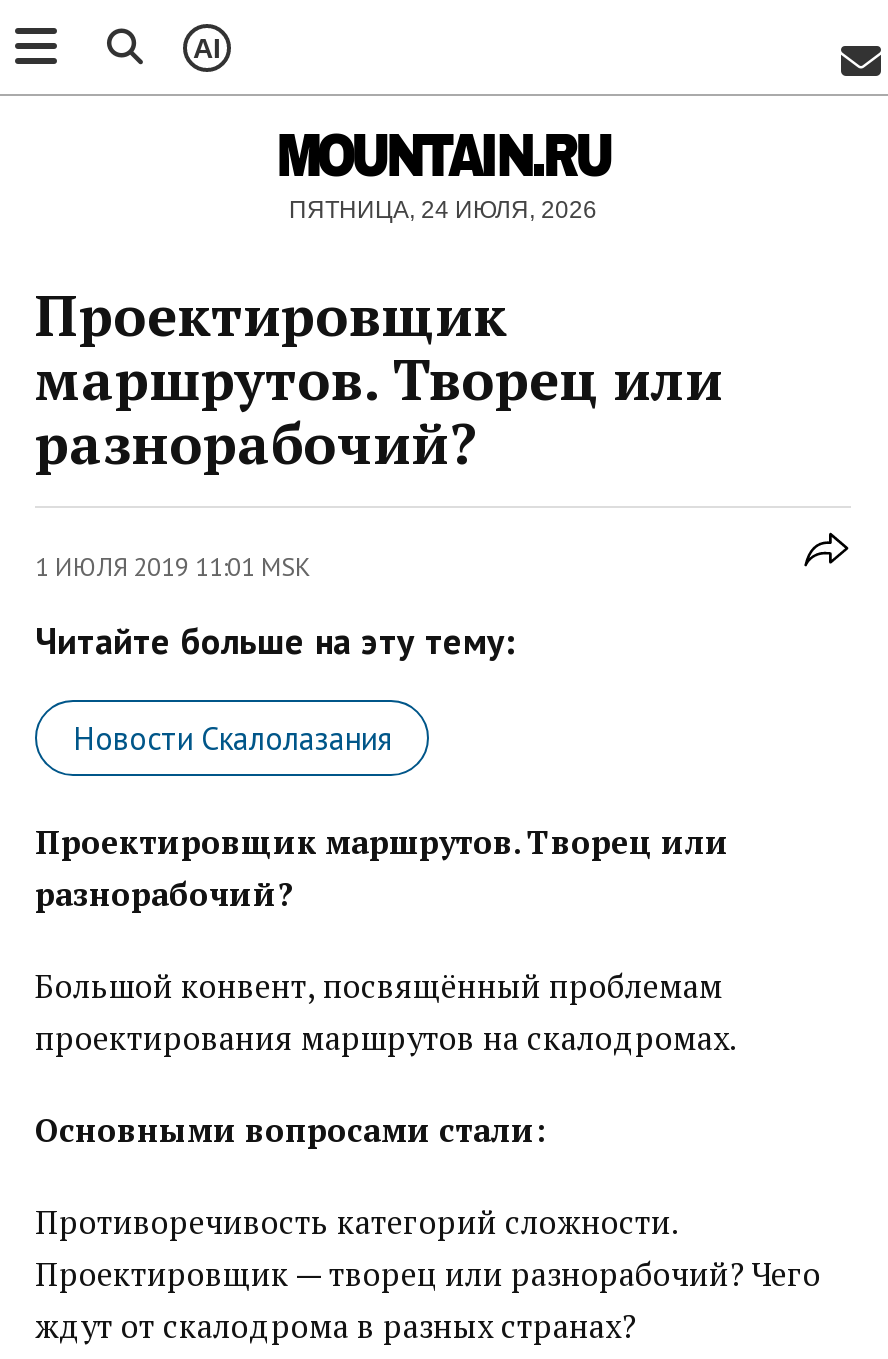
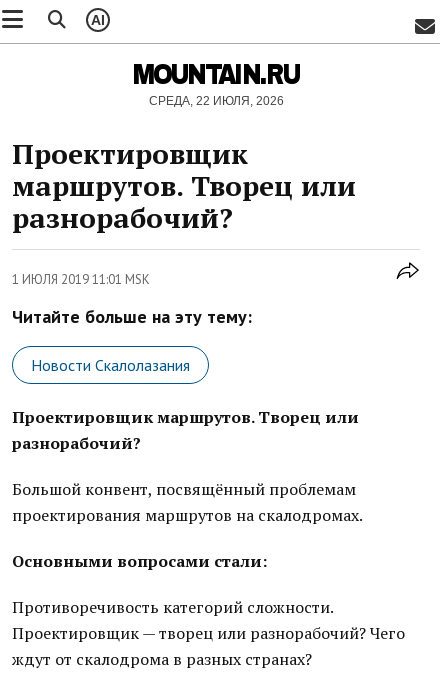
- ПЯТНИЦА, 24 ИЮЛЯ, 2026
+ СРЕДА, 22 ИЮЛЯ, 2026
